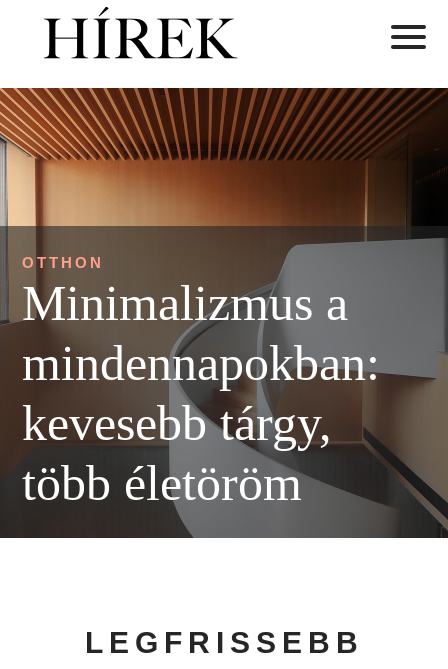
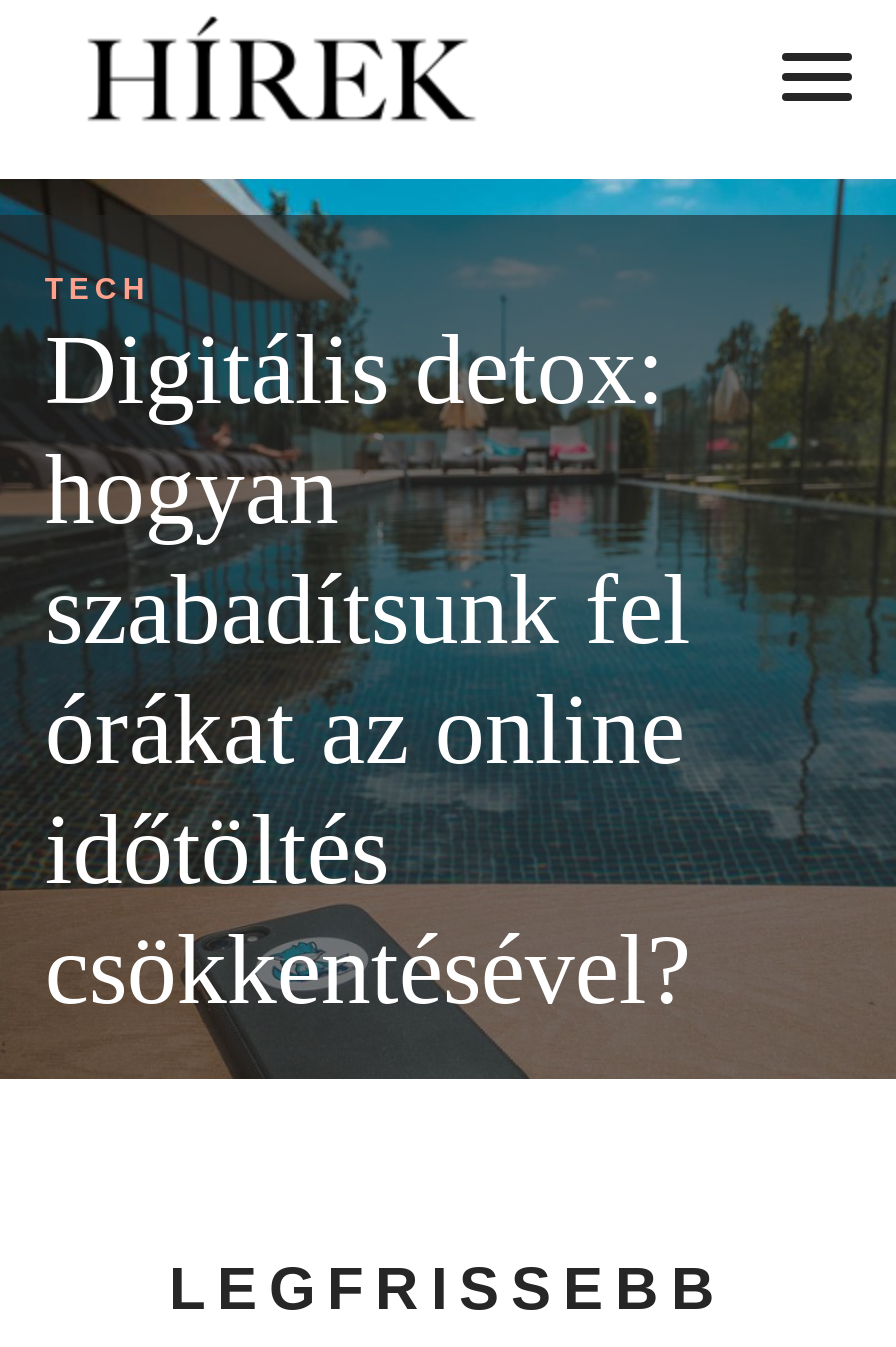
- [image]
- OTTHON
- Minimalizmus a
- mindennapokban:
- kevesebb tárgy,
- több életöröm
+ [image]
+ TECH
+ Digitális detox:
+ hogyan
+ szabadítsunk fel
+ órákat az online
+ időtöltés
+ csökkentésével?
